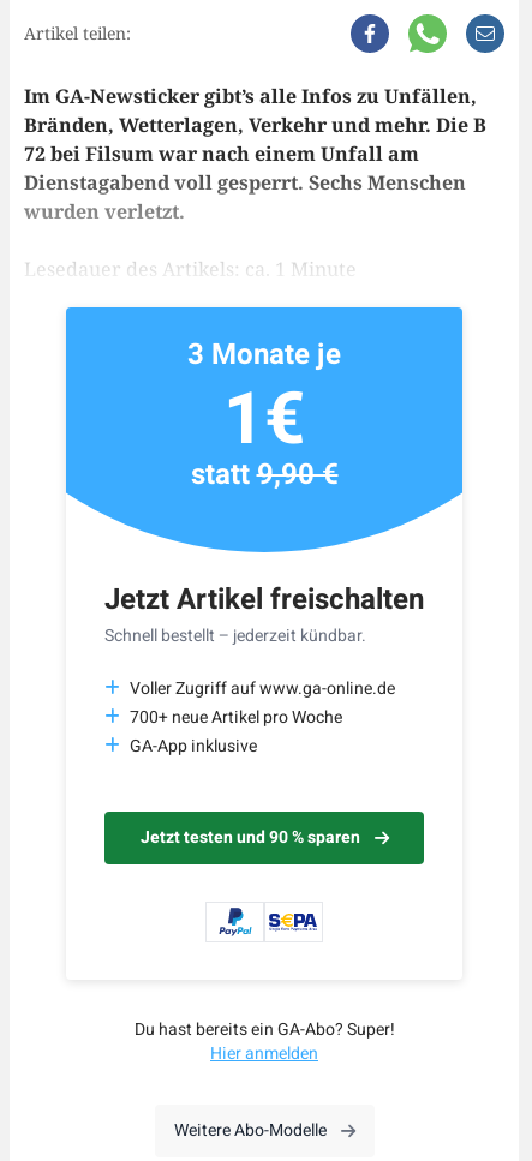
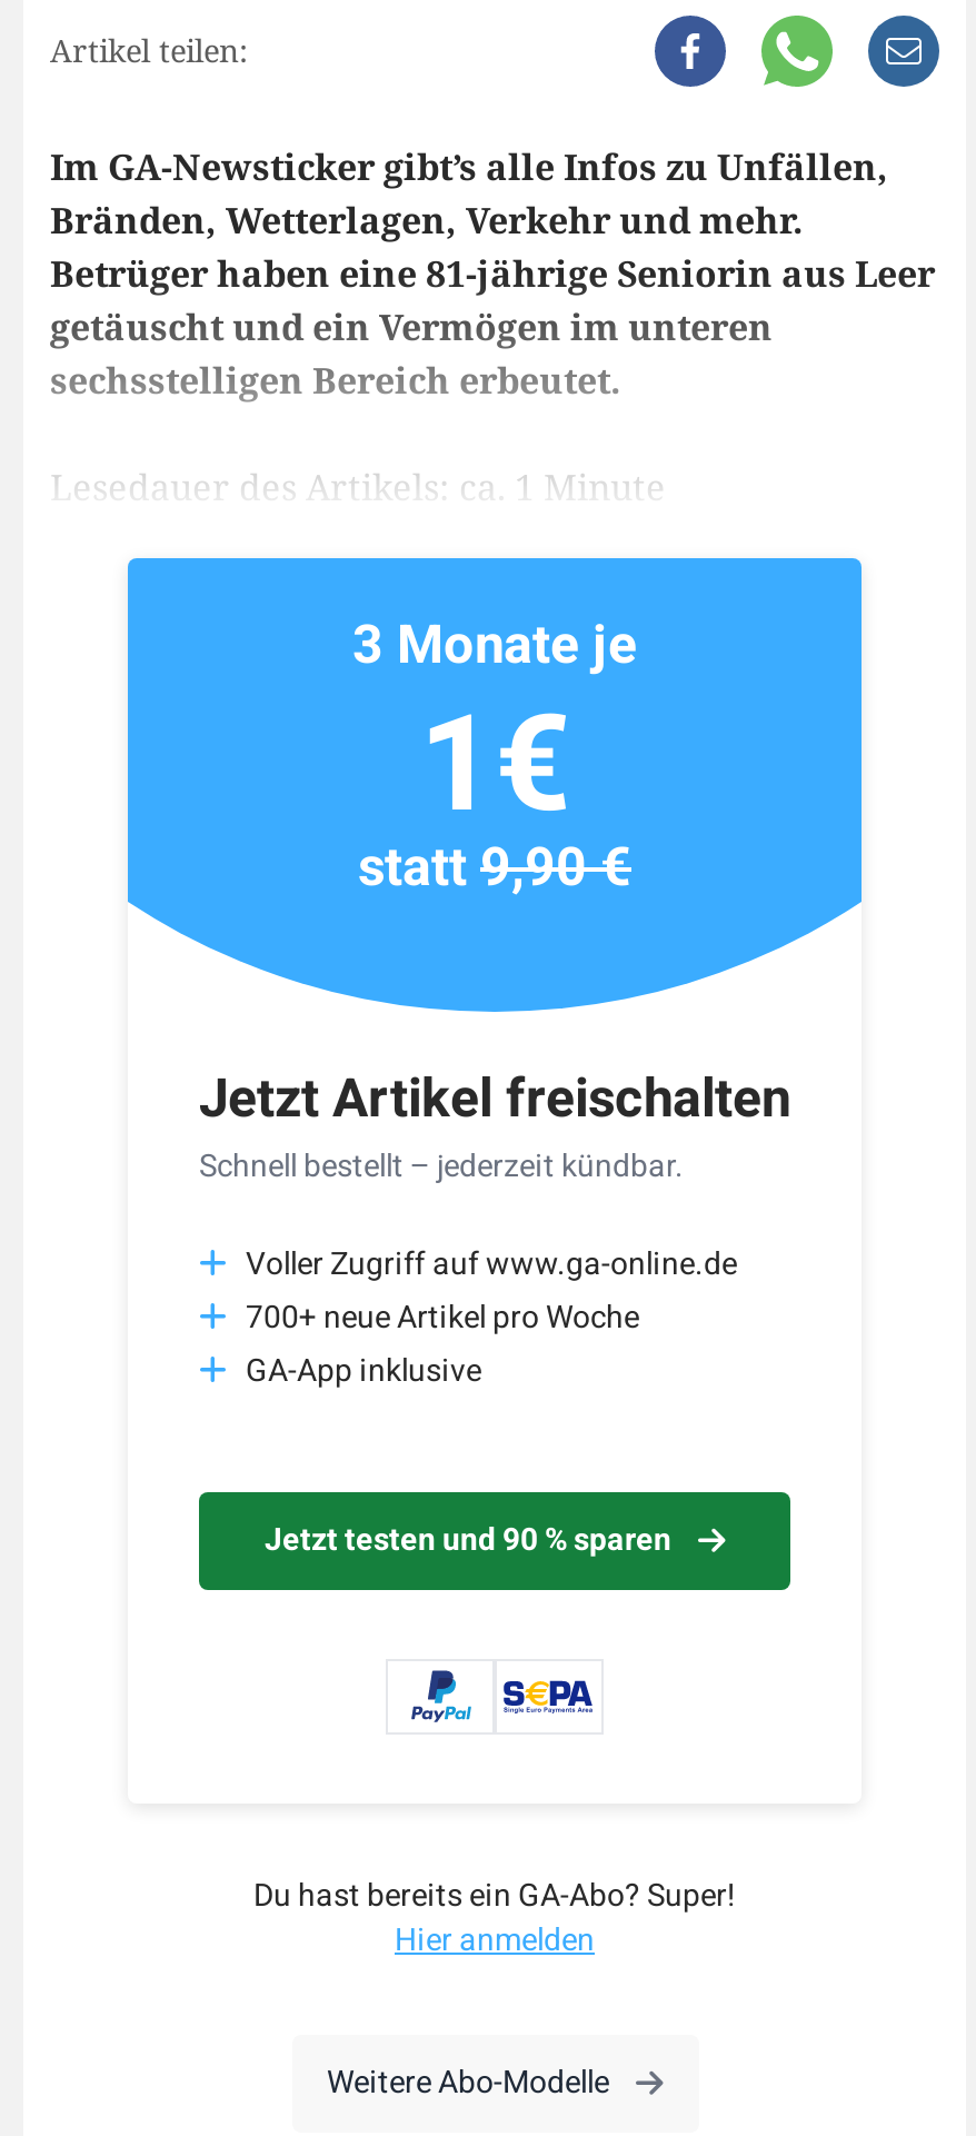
- Bränden, Wetterlagen, Verkehr und mehr. Die B
- 72 bei Filsum war nach einem Unfall am
- Dienstagabend voll gesperrt. Sechs Menschen
- wurden verletzt.
+ Bränden, Wetterlagen, Verkehr und mehr.
+ Betrüger haben eine 81-jährige Seniorin aus Leer
+ getäuscht und ein Vermögen im unteren
+ sechsstelligen Bereich erbeutet.
